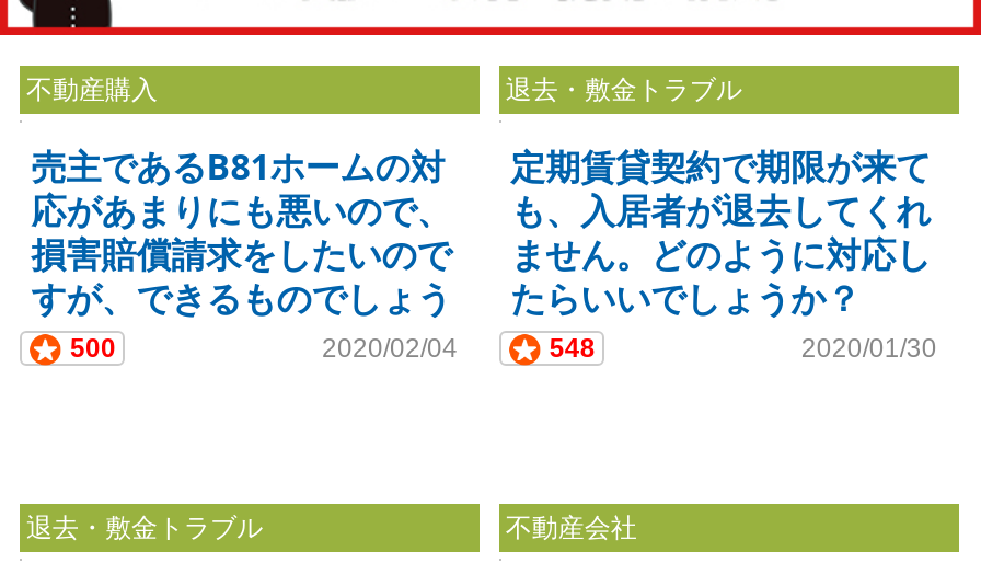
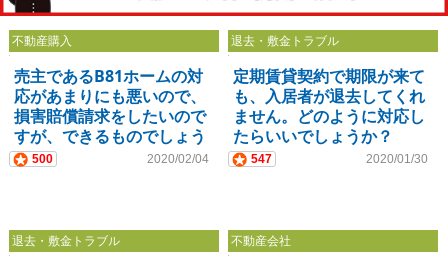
- 548
+ 547
